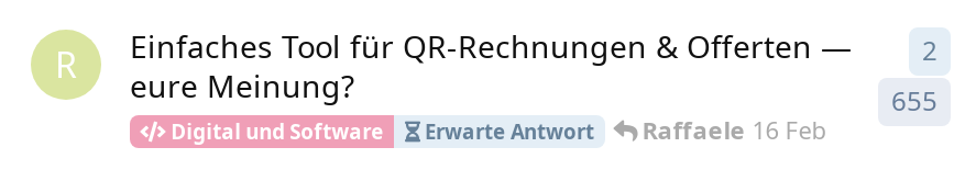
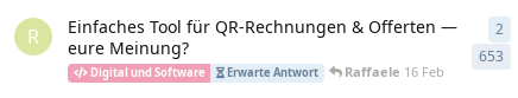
- 655
+ 653
